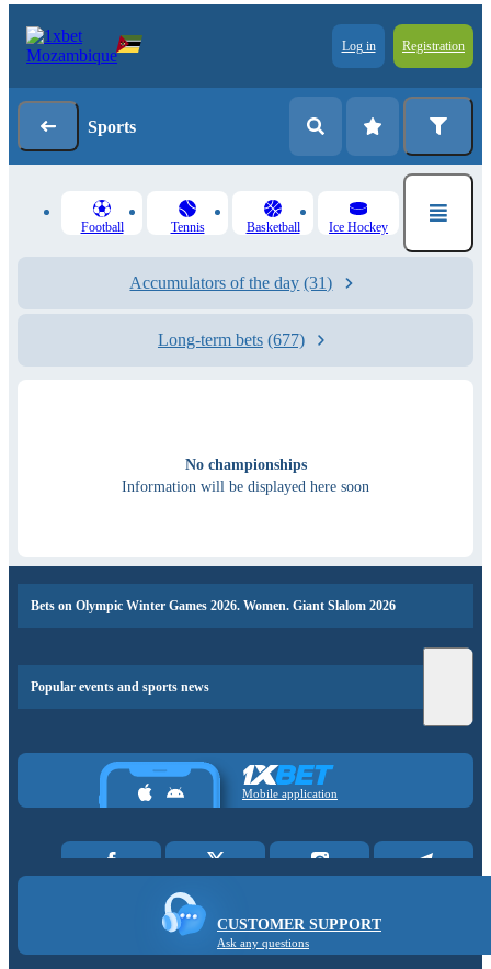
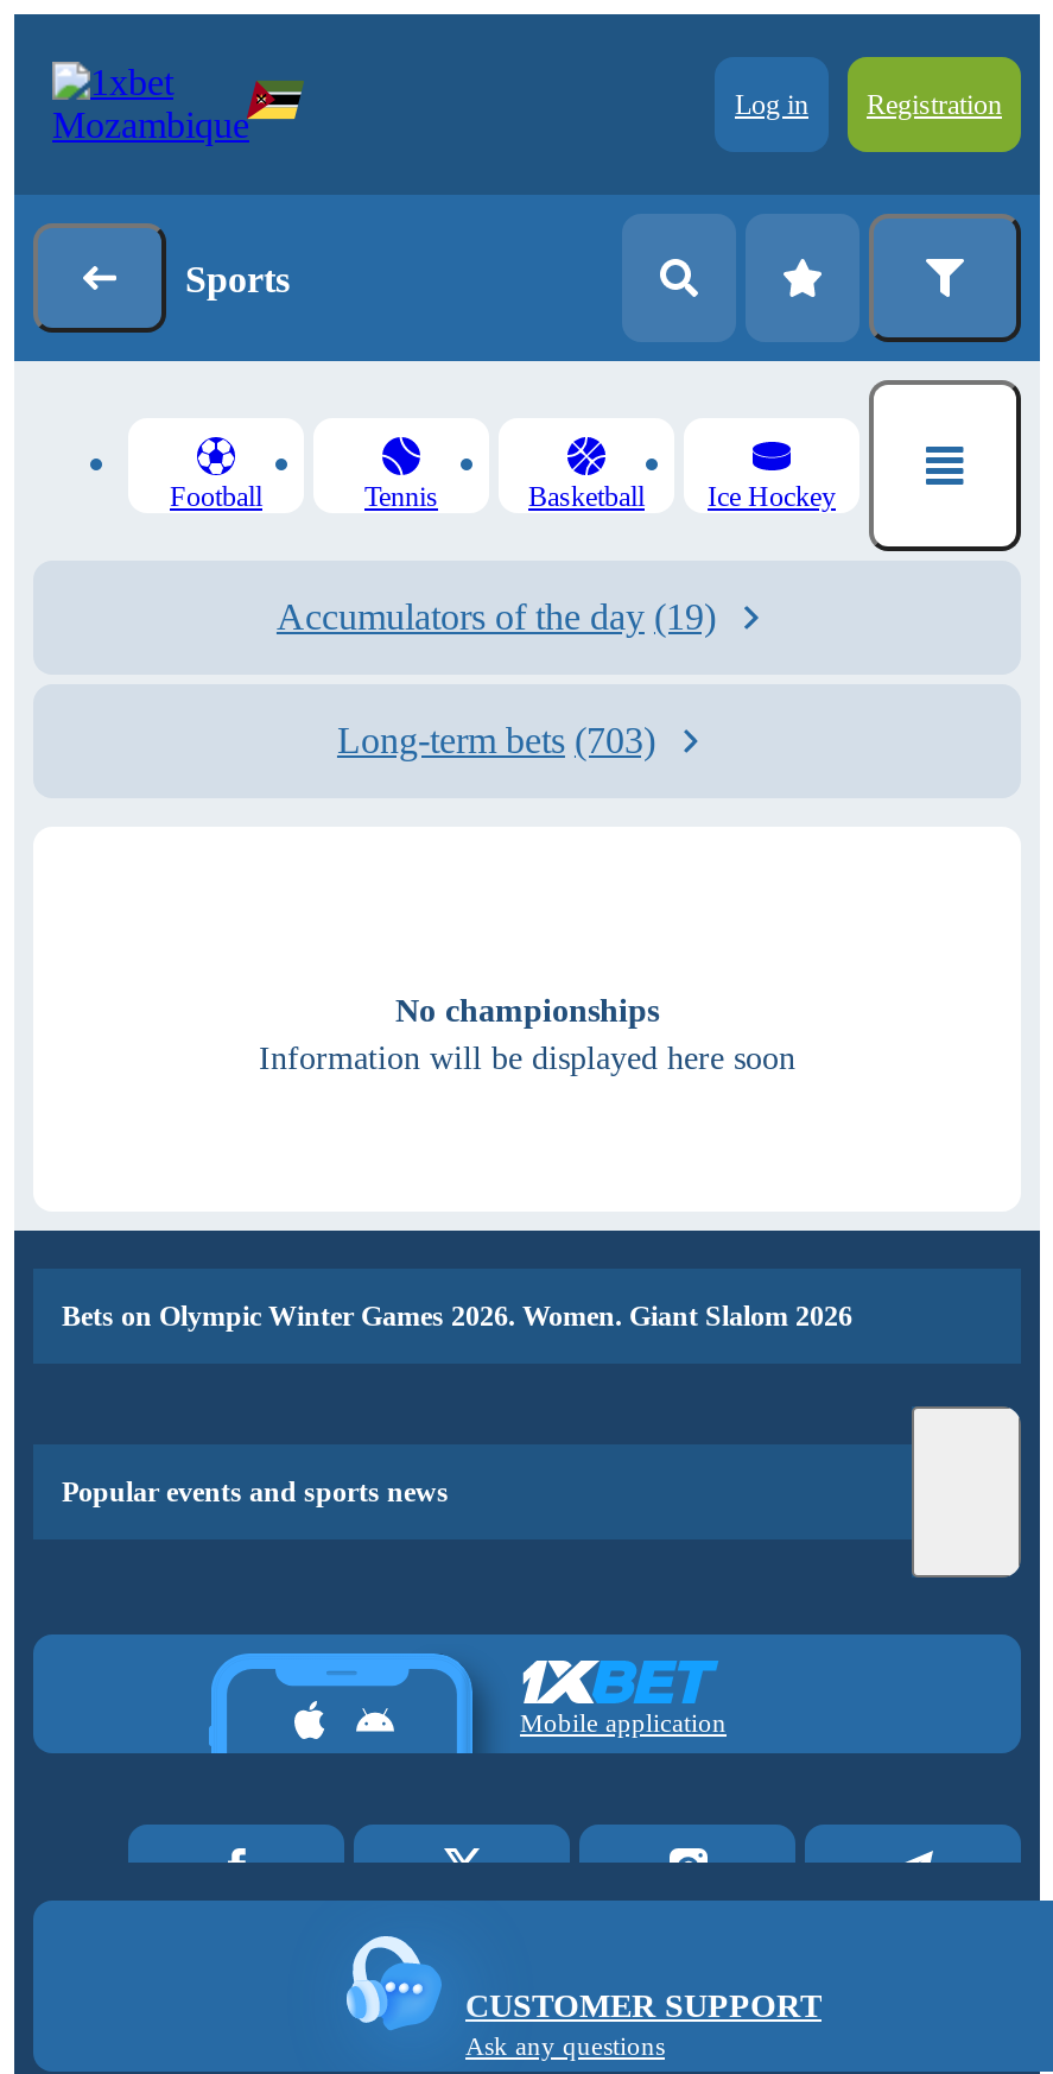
- Accumulators of the day (31)
+ Accumulators of the day (19)

- Long-term bets (677)
+ Long-term bets (703)
